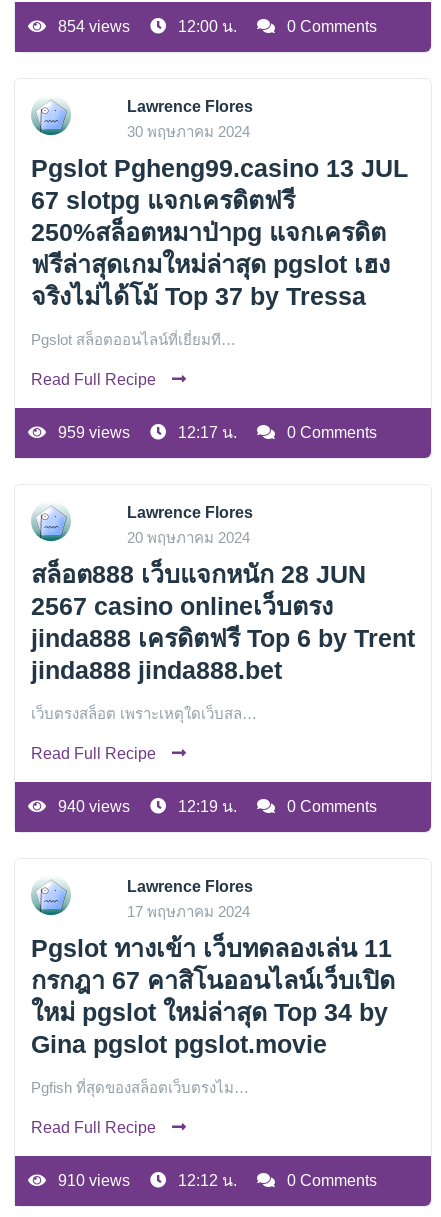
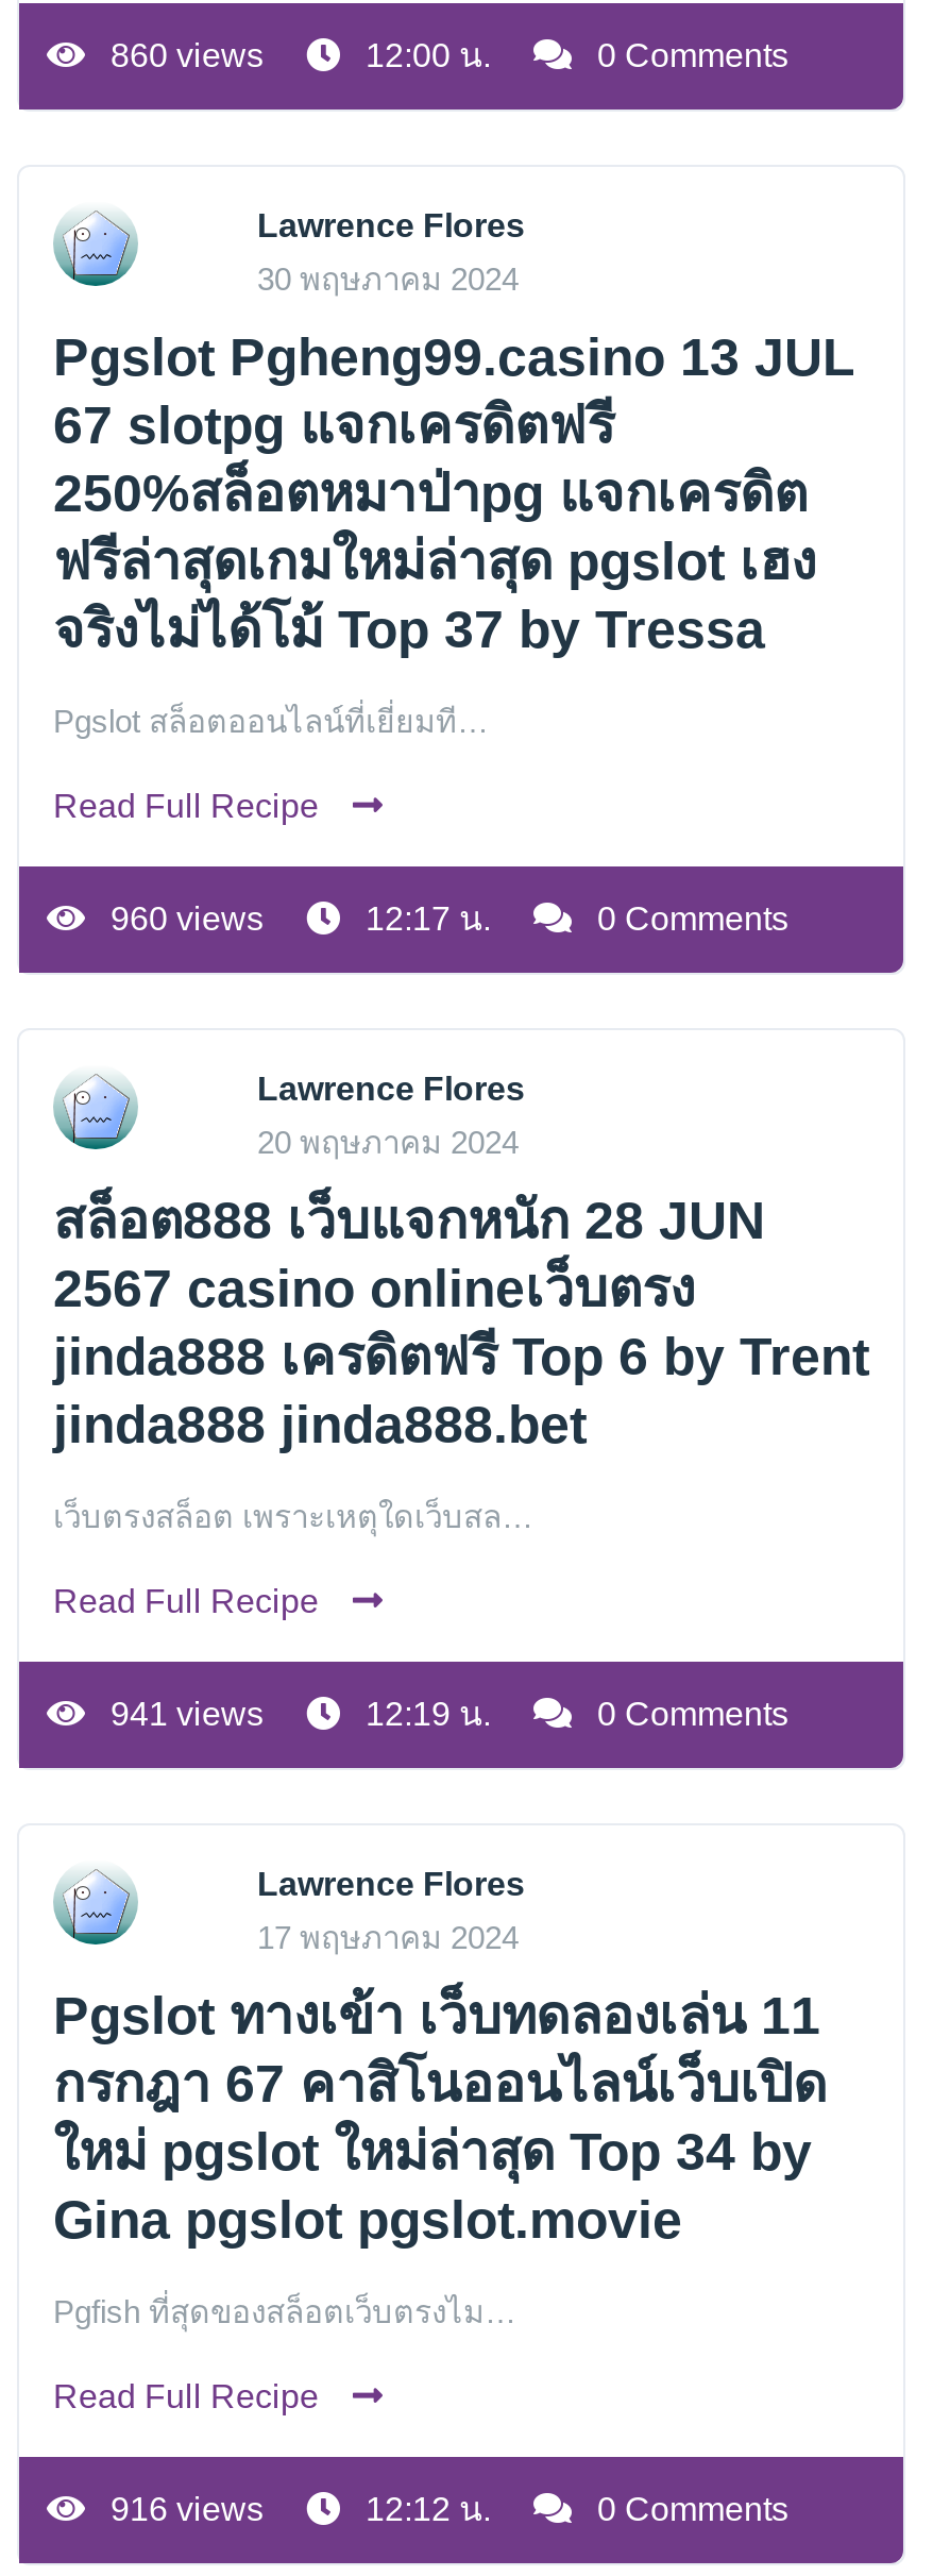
- 854 views
+ 860 views

- 959 views
+ 960 views

- 940 views
+ 941 views

- 910 views
+ 916 views
